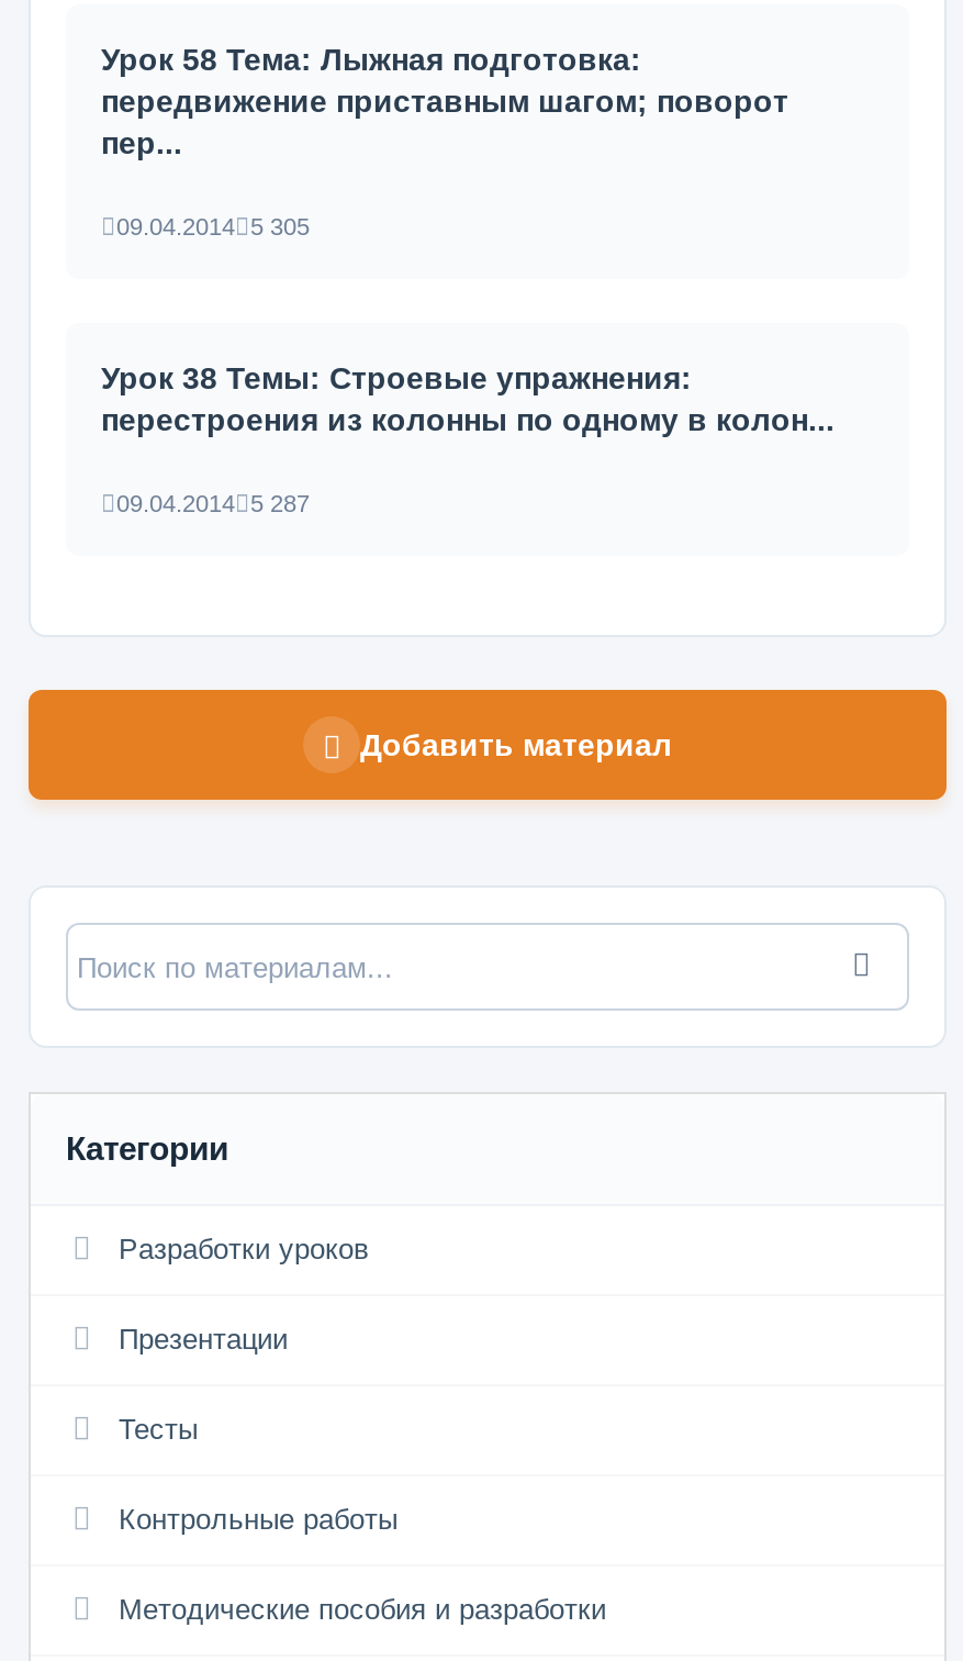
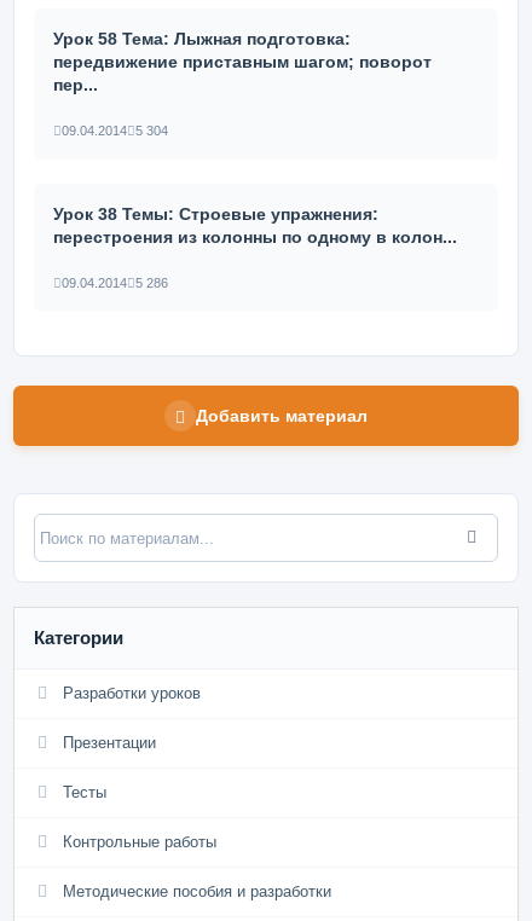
- 09.04.2014 5 305
+ 09.04.2014 5 304

- 09.04.2014 5 287
+ 09.04.2014 5 286
